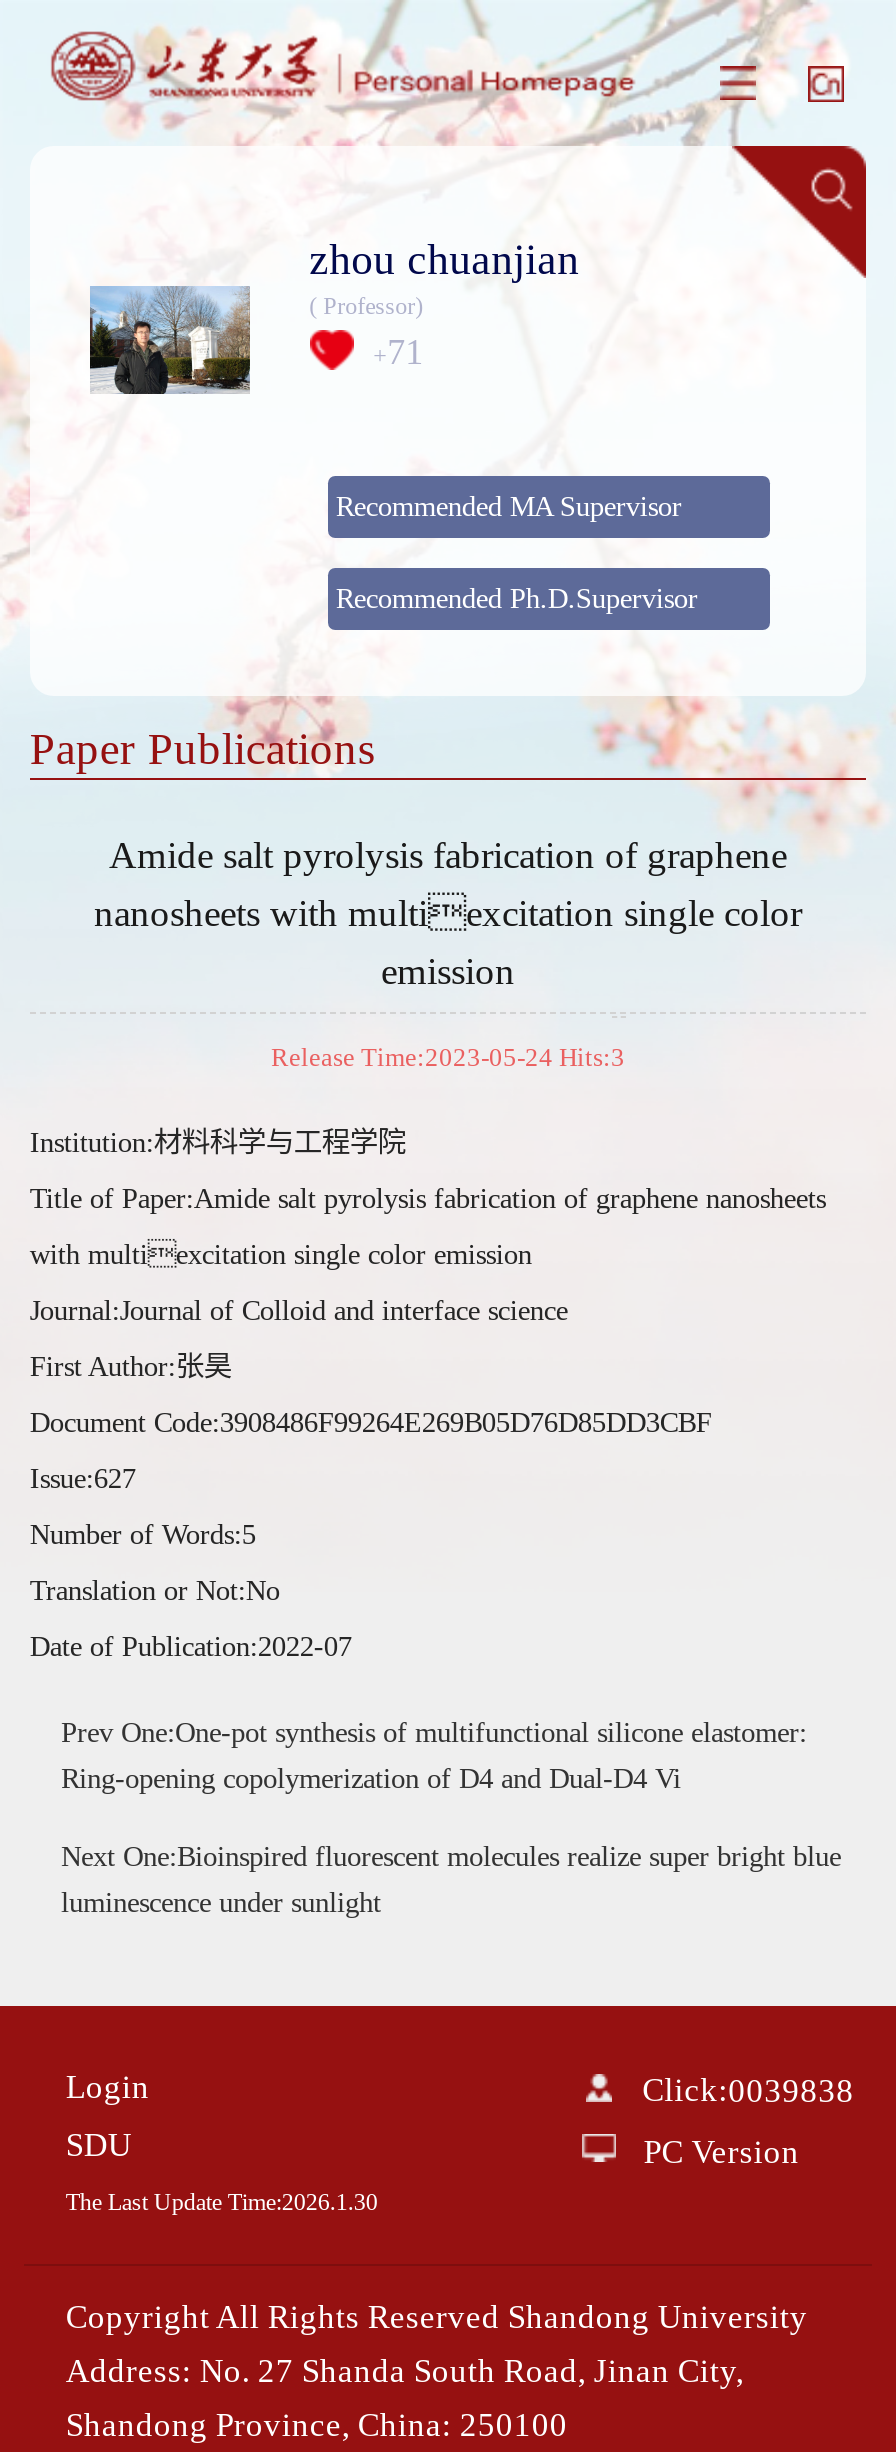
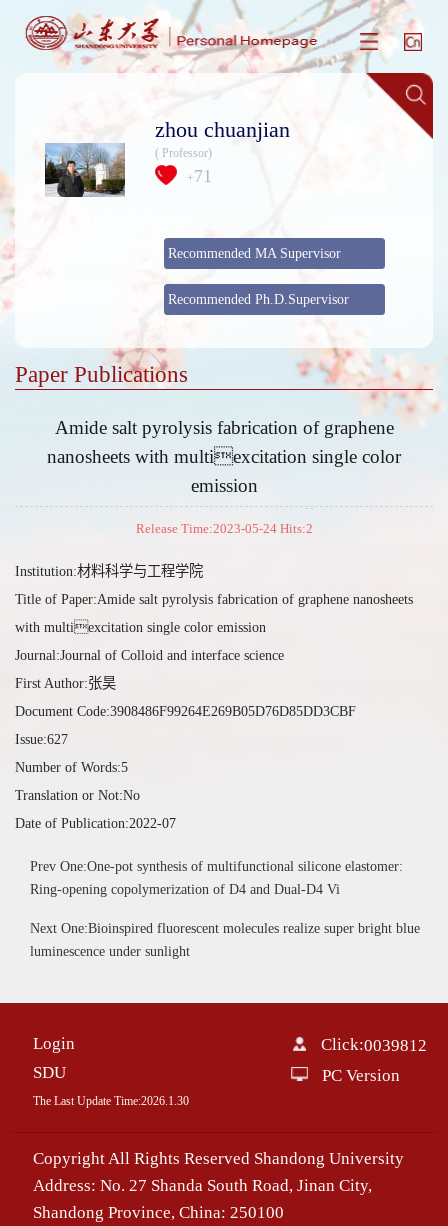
- Release Time:2023-05-24 Hits:3
+ Release Time:2023-05-24 Hits:2

- Click:0039838
+ Click:0039812
